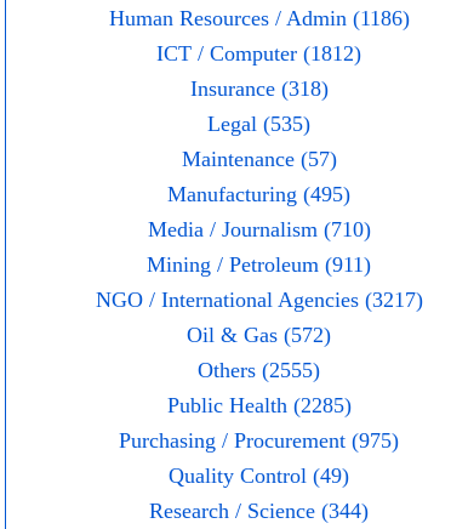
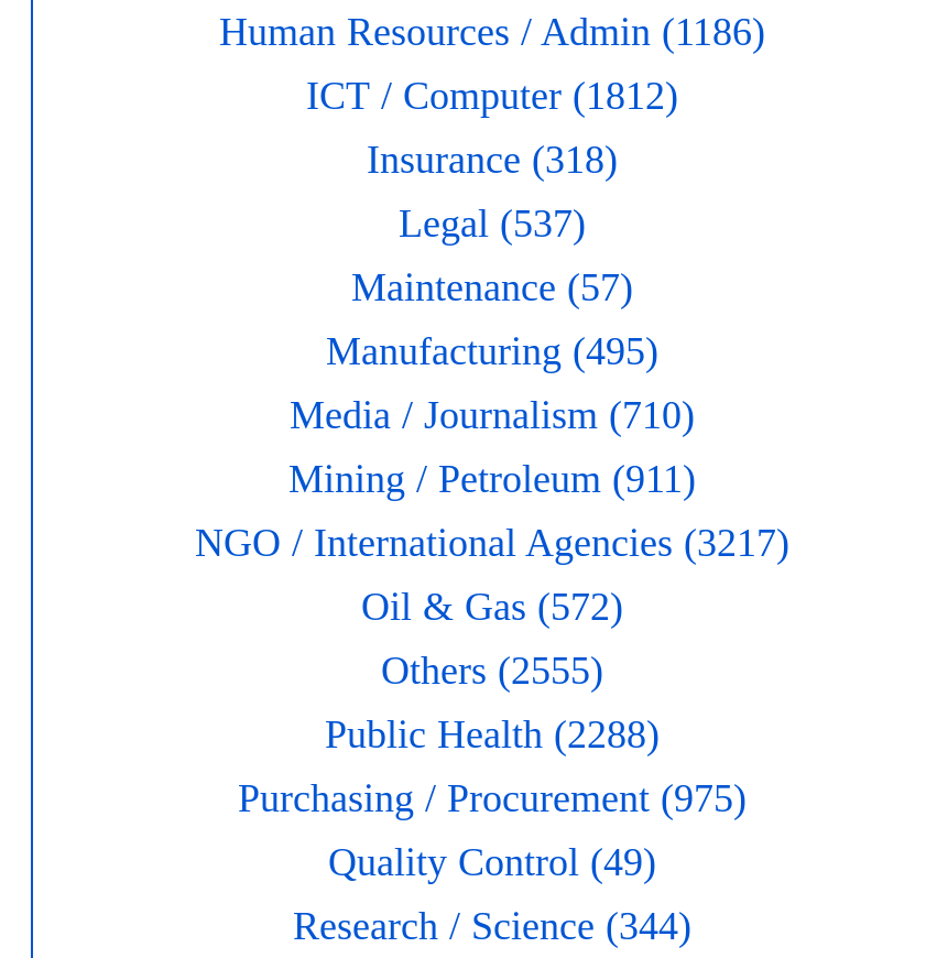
- Legal (535)
+ Legal (537)

- Public Health (2285)
+ Public Health (2288)
